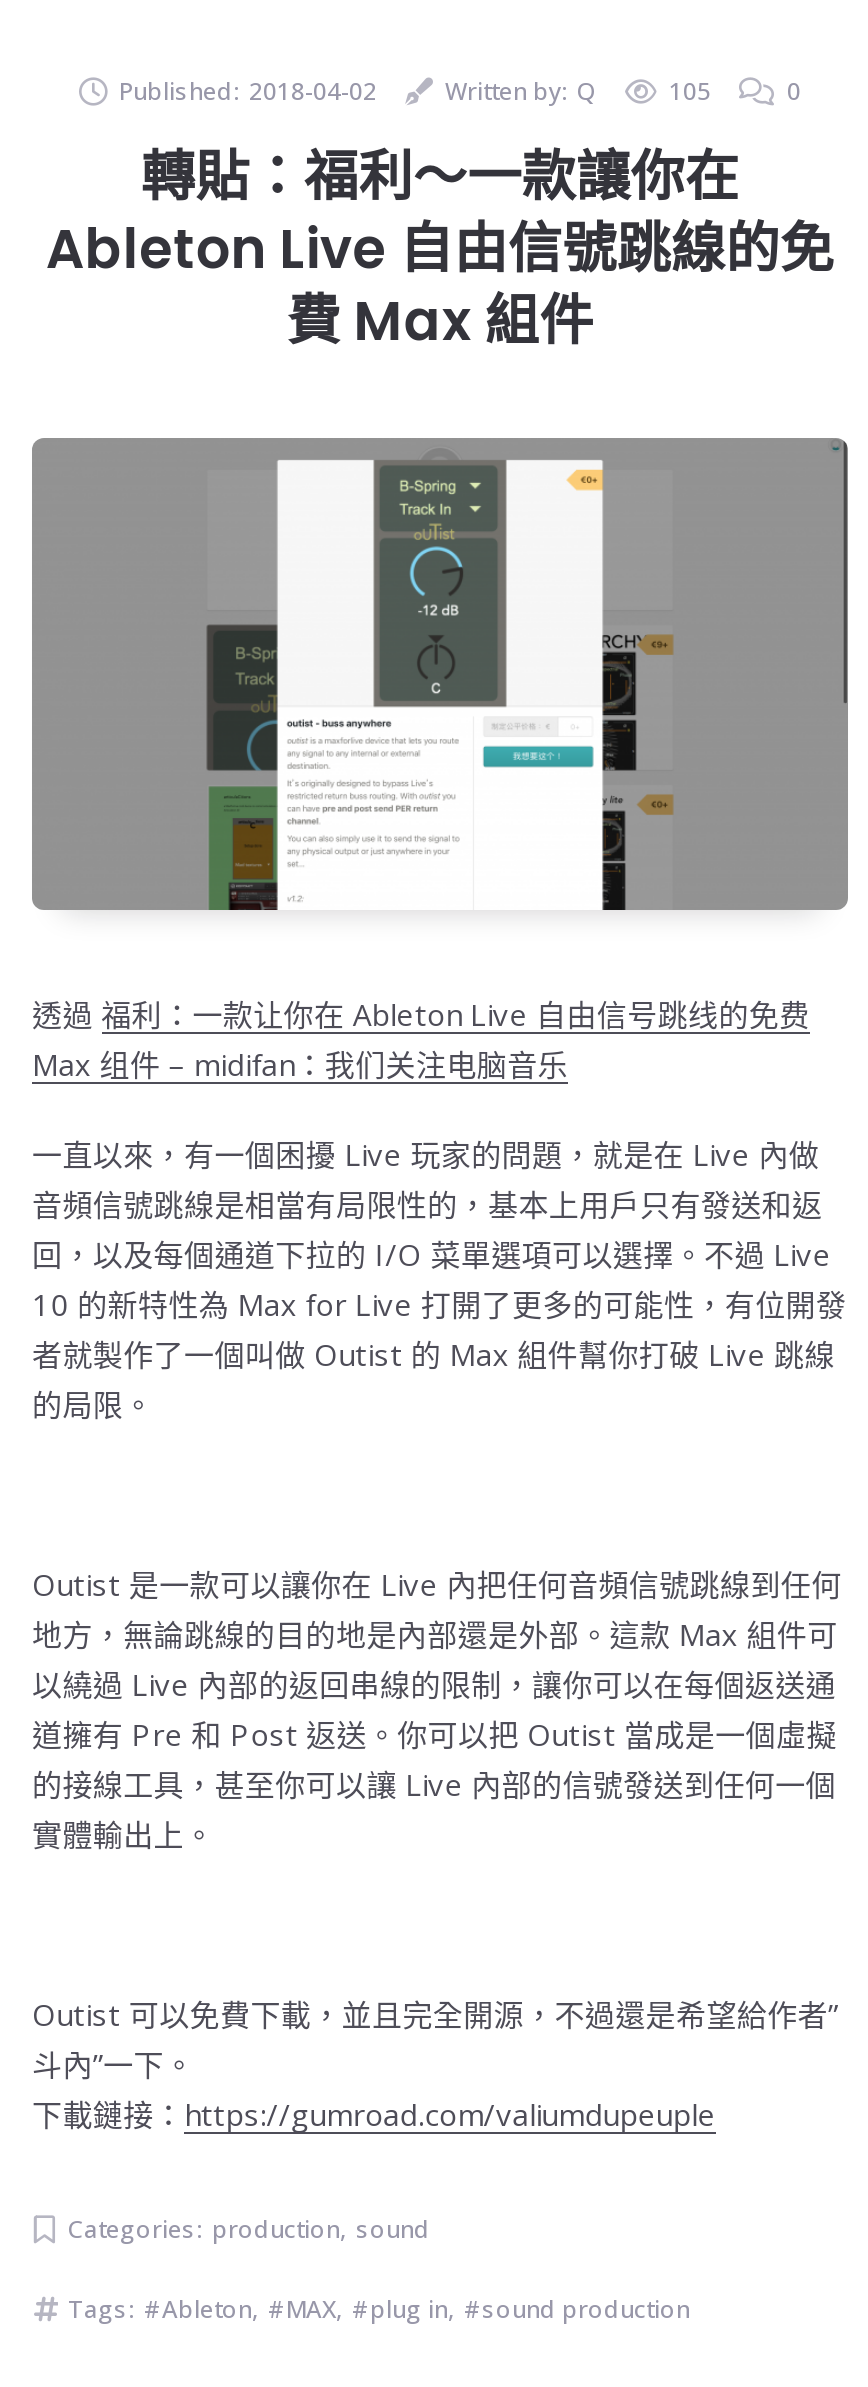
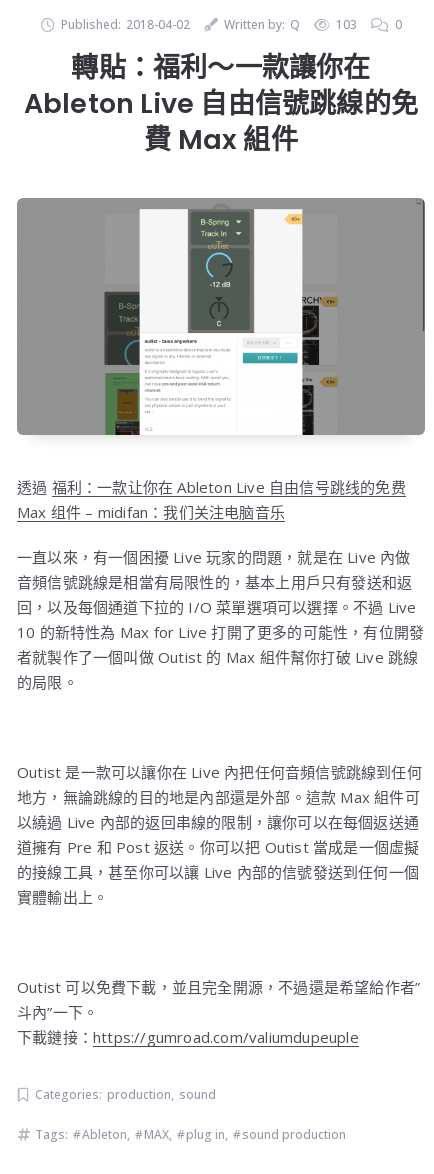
- 105
+ 103
